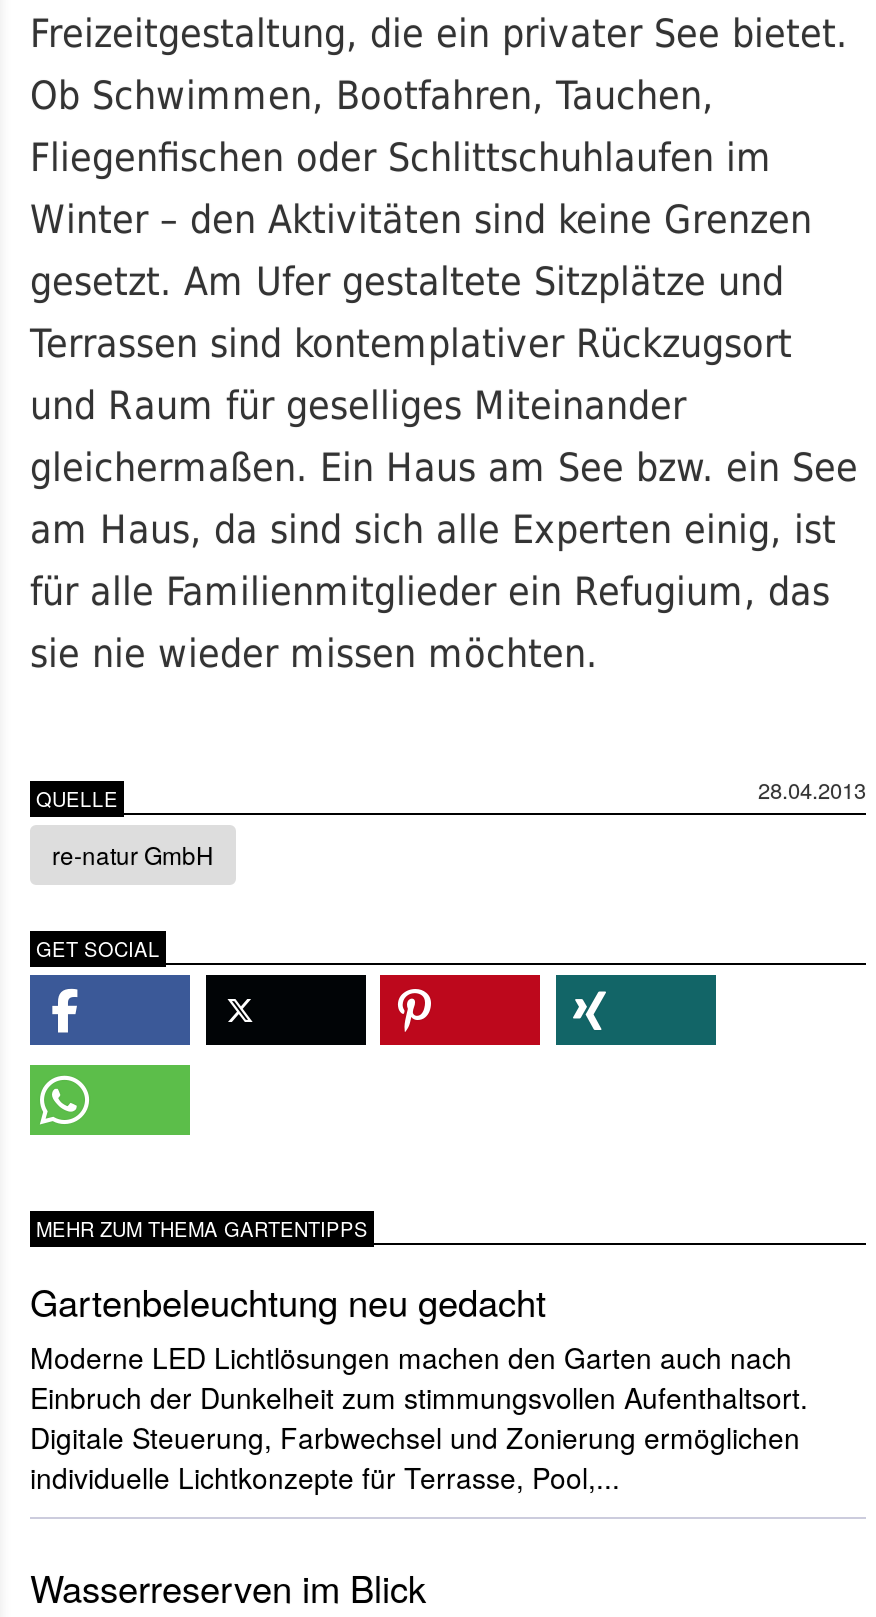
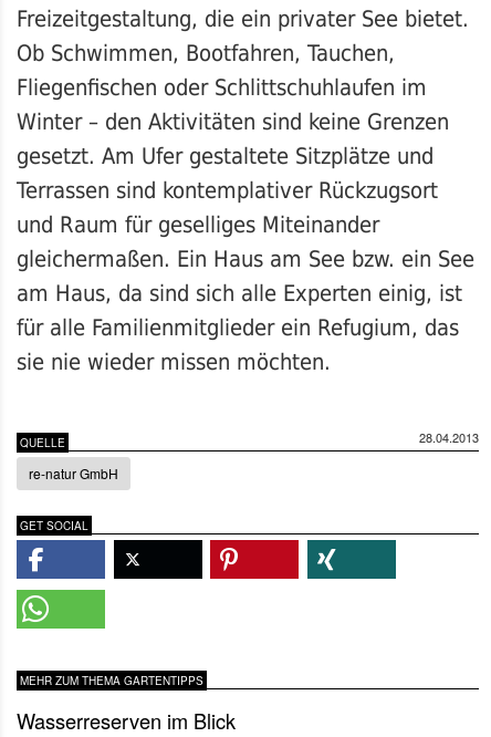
- Gartenbeleuchtung neu gedacht
- Moderne LED Lichtlösungen machen den Garten auch nach
- Einbruch der Dunkelheit zum stimmungsvollen Aufenthaltsort.
- Digitale Steuerung, Farbwechsel und Zonierung ermöglichen
- individuelle Lichtkonzepte für Terrasse, Pool,...
